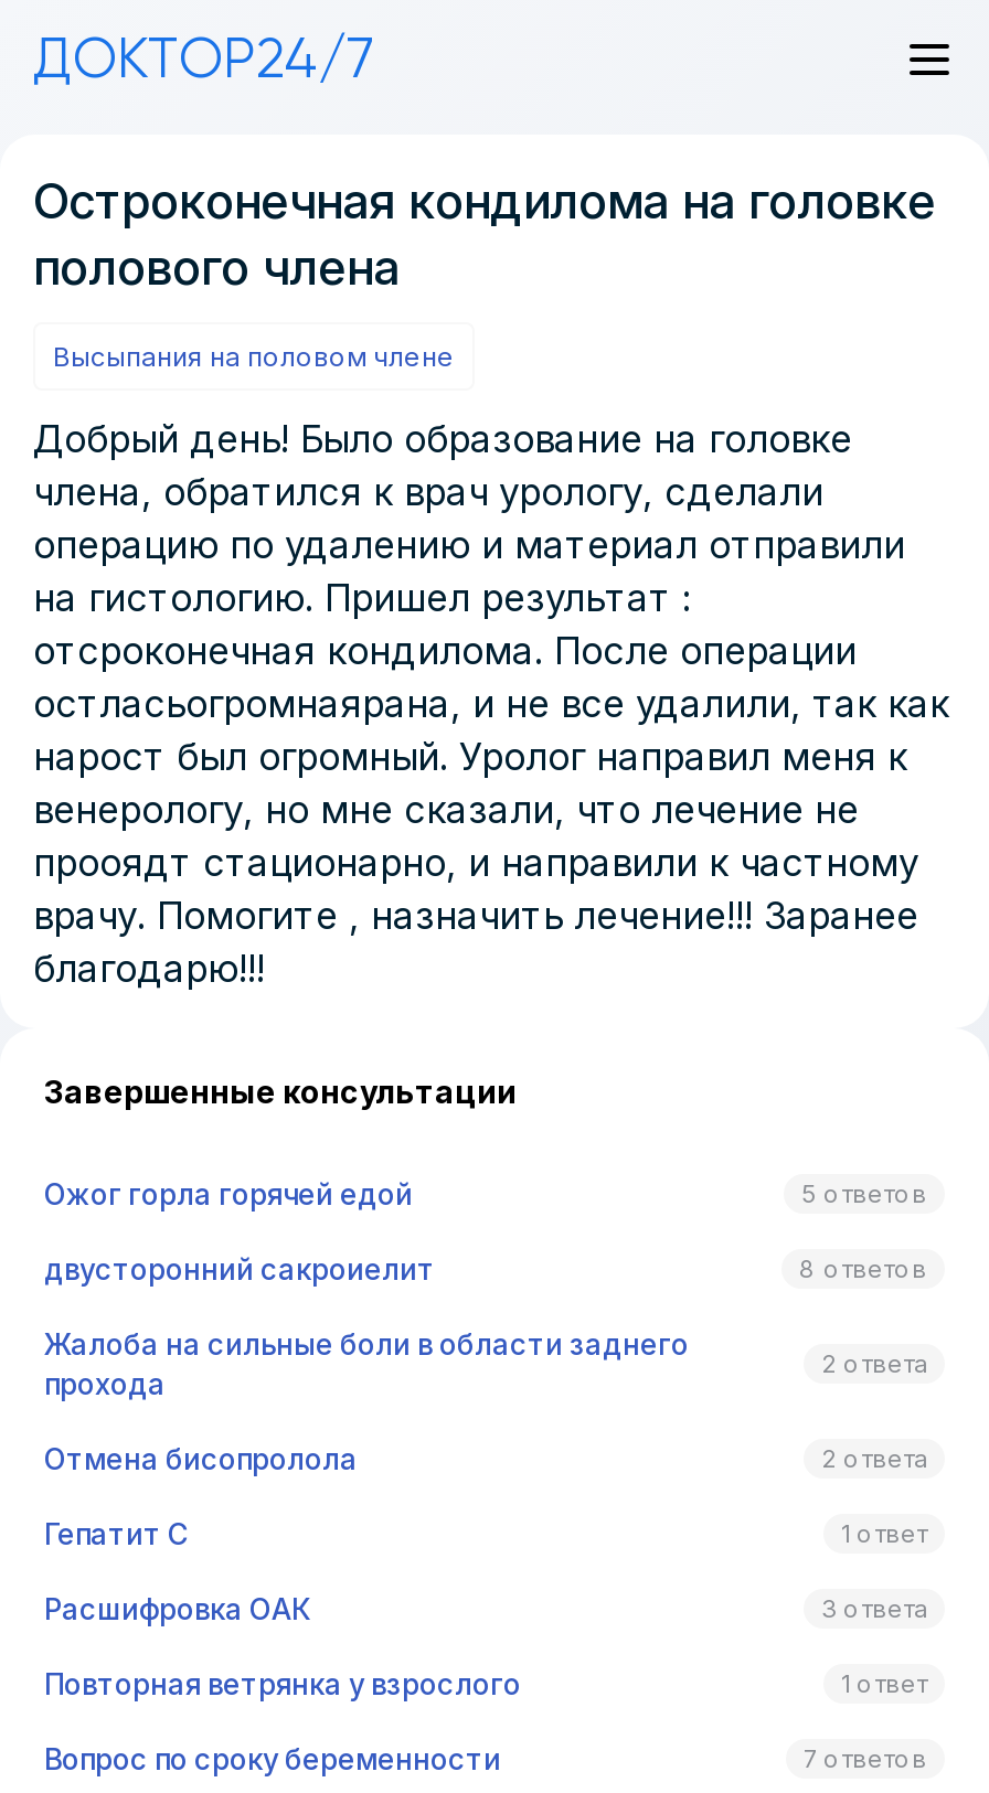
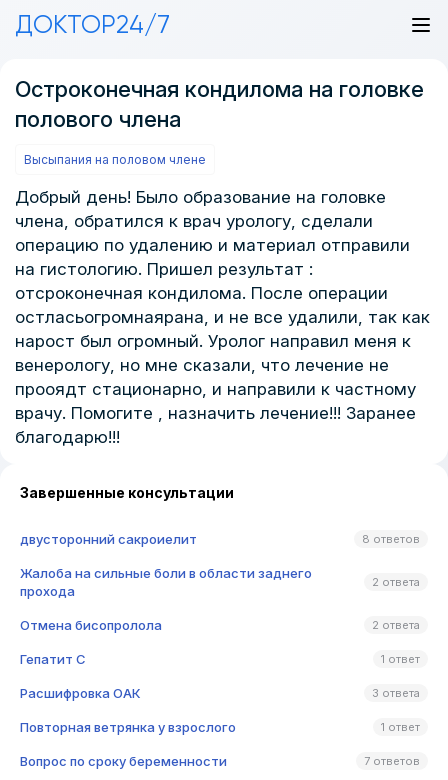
- Ожог горла горячей едой
- 5 ответов
